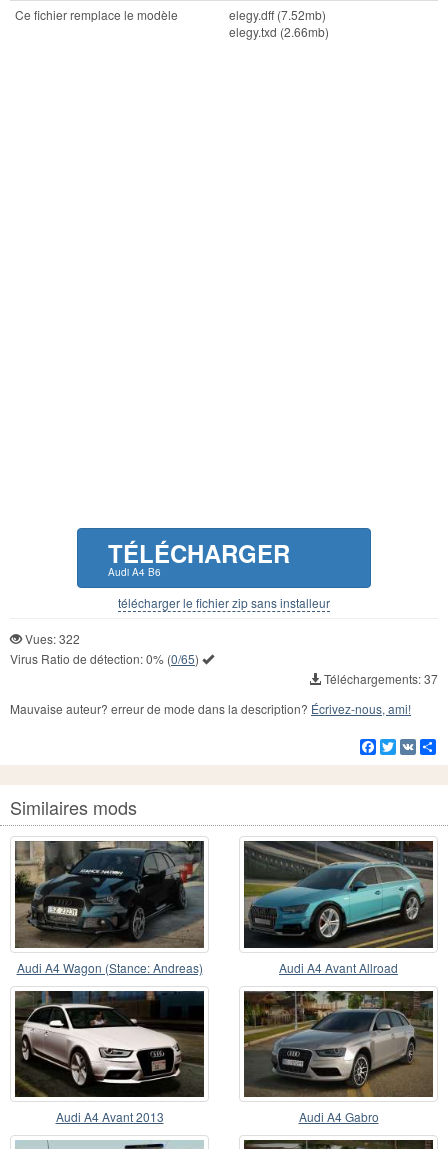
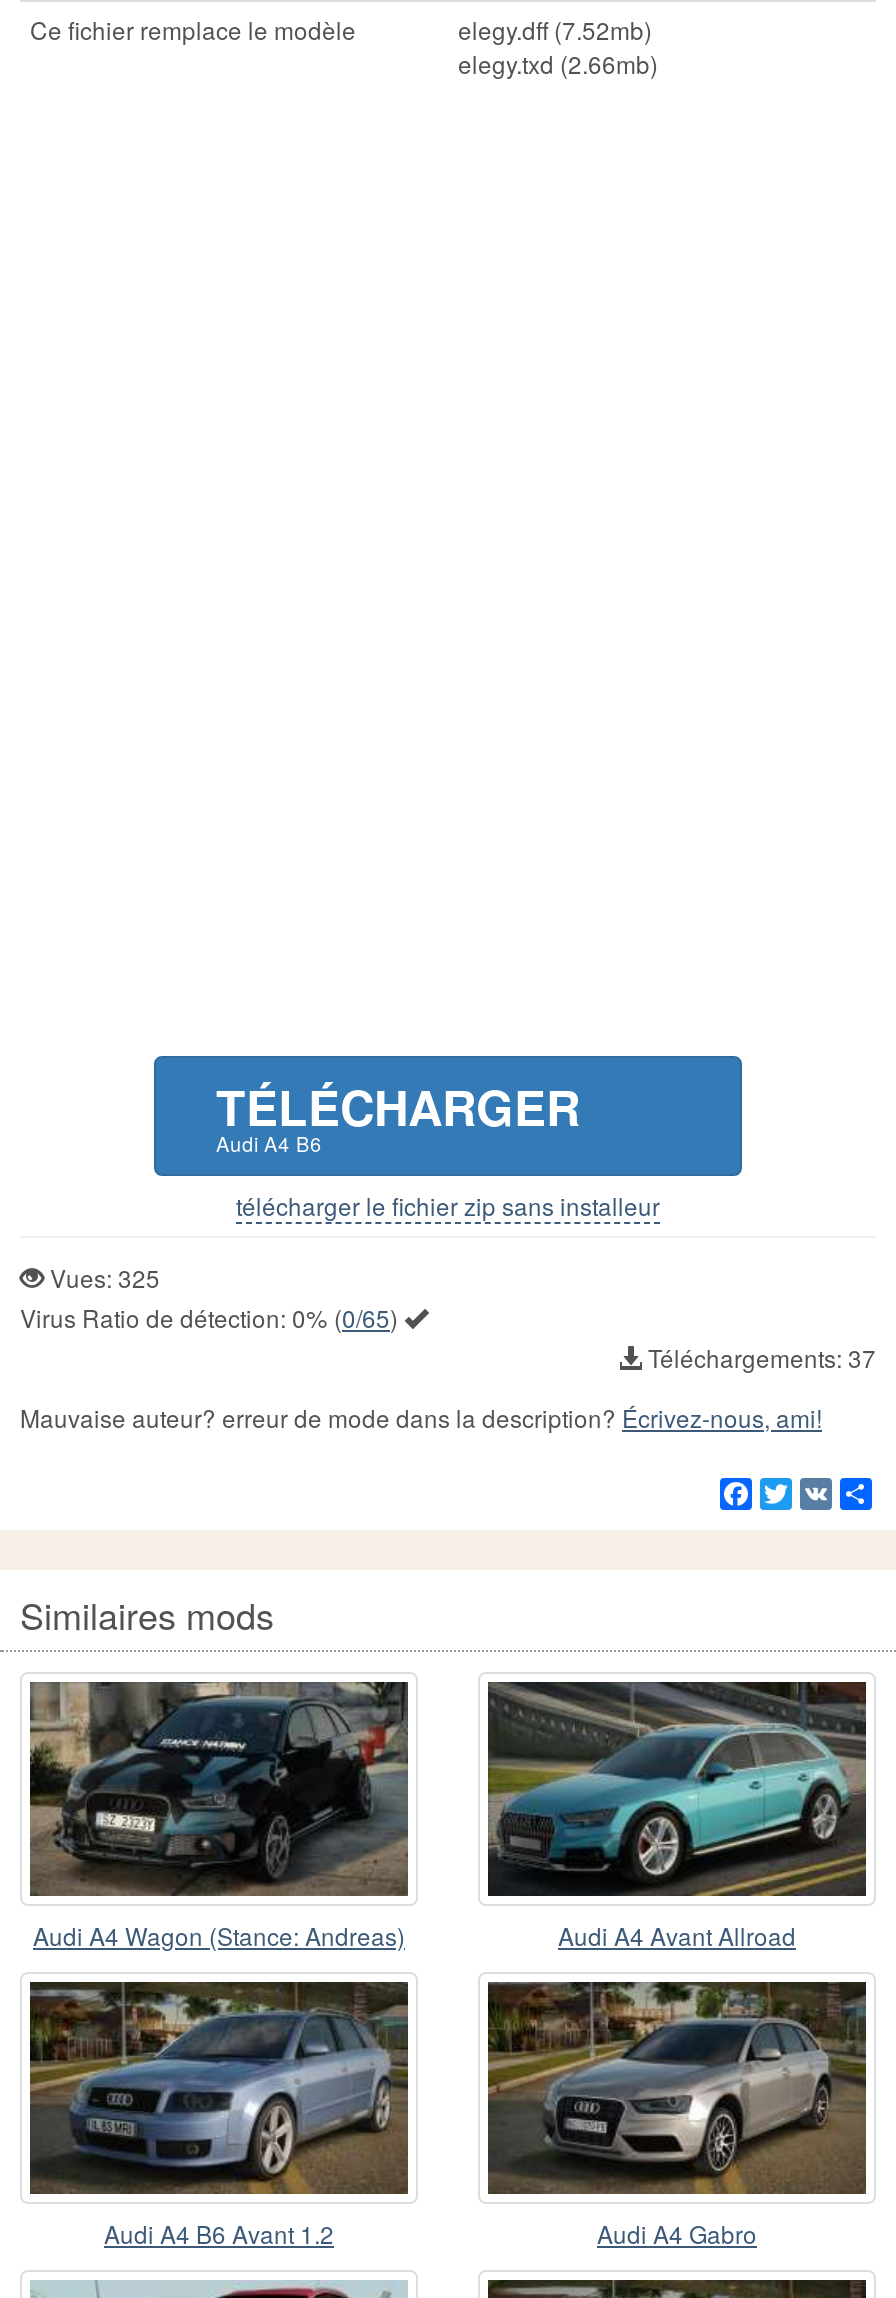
- Vues: 322
+ Vues: 325

- [image]
- Audi A4 Avant 2013
+ [image]
+ Audi A4 B6 Avant 1.2
